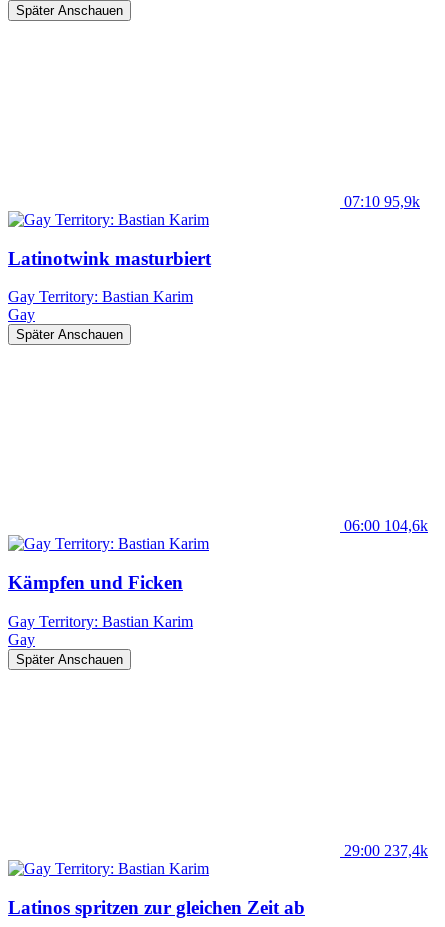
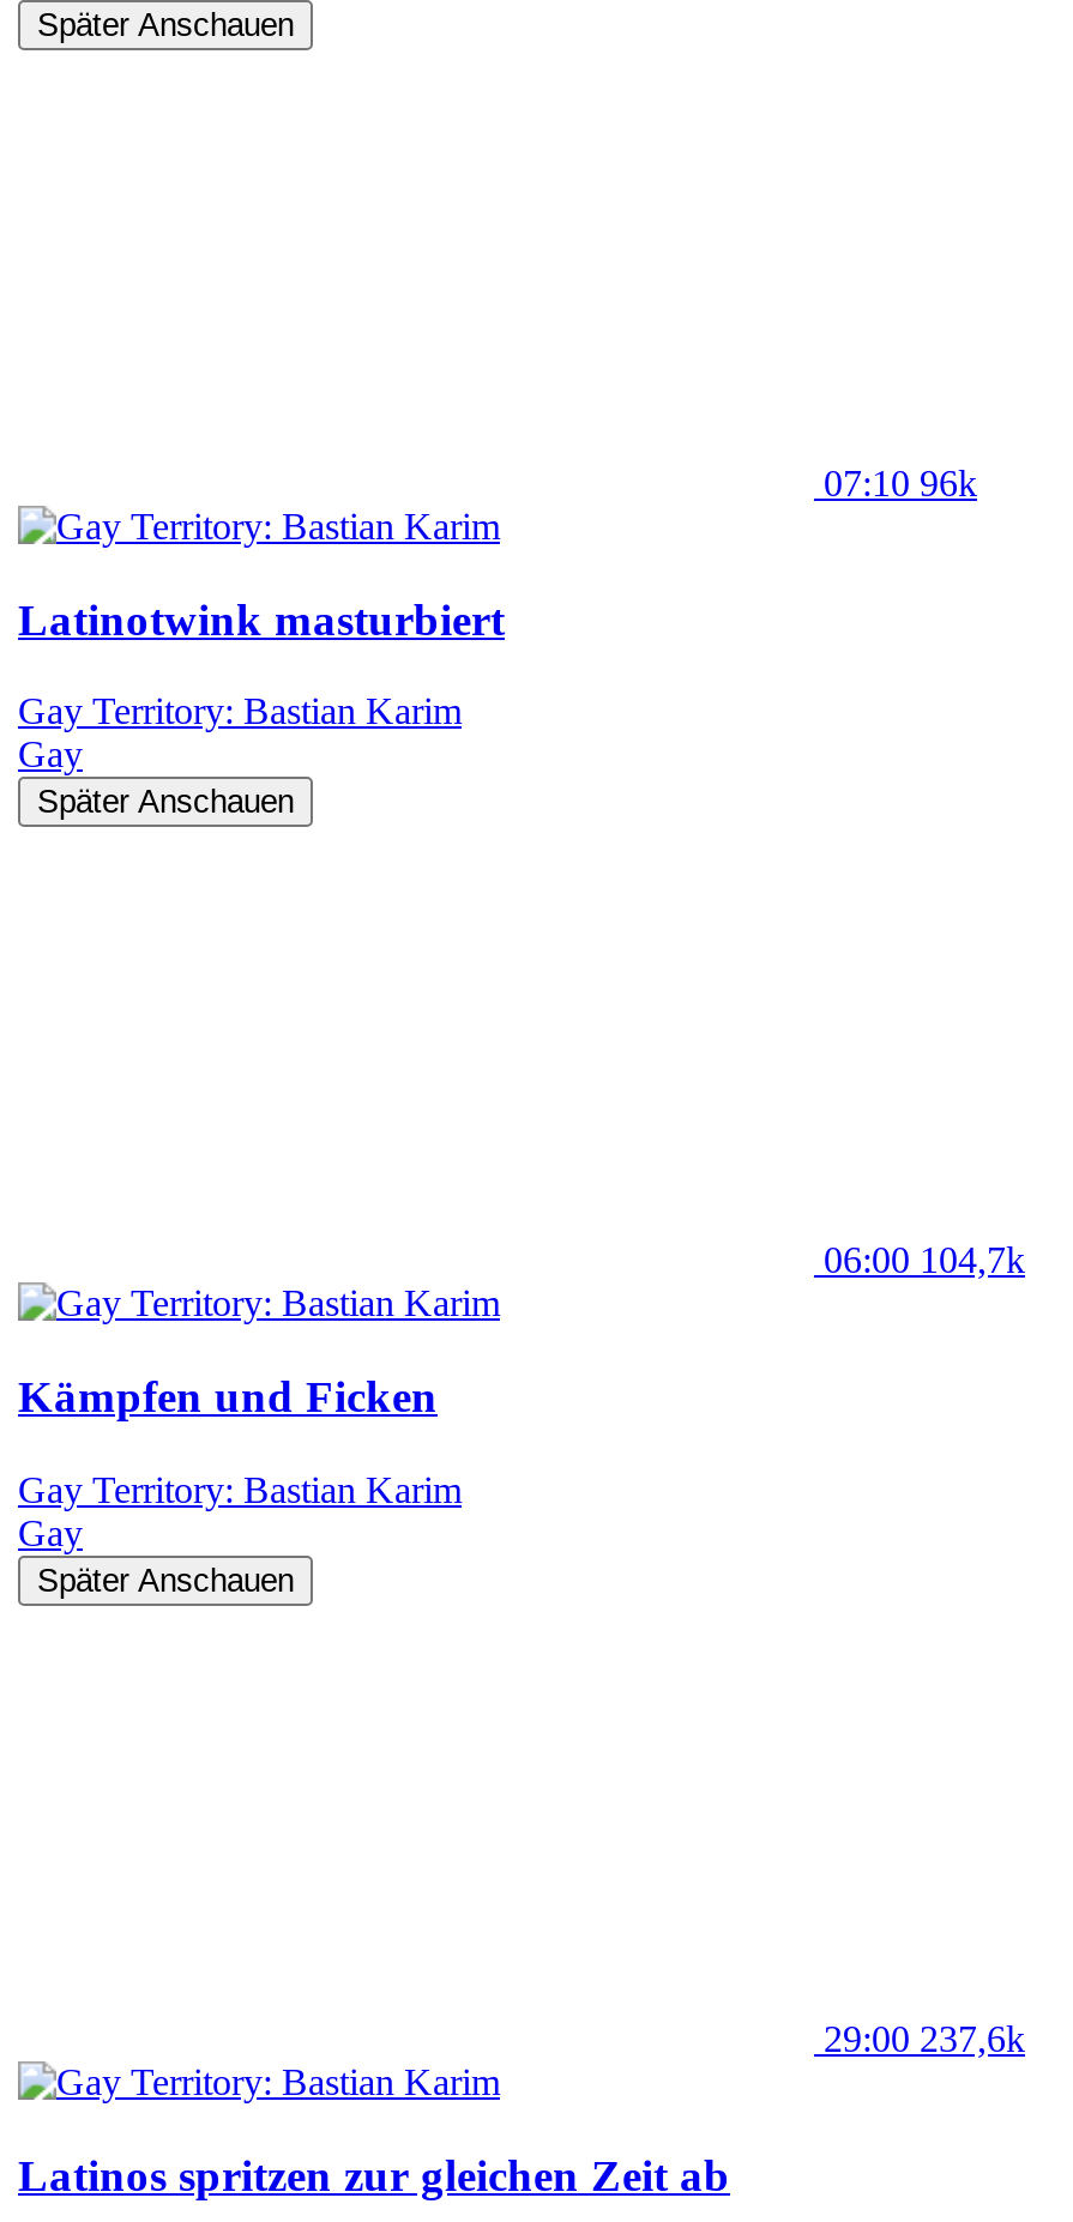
- 07:10 95,9k
+ 07:10 96k

- 06:00 104,6k
+ 06:00 104,7k

- 29:00 237,4k
+ 29:00 237,6k
